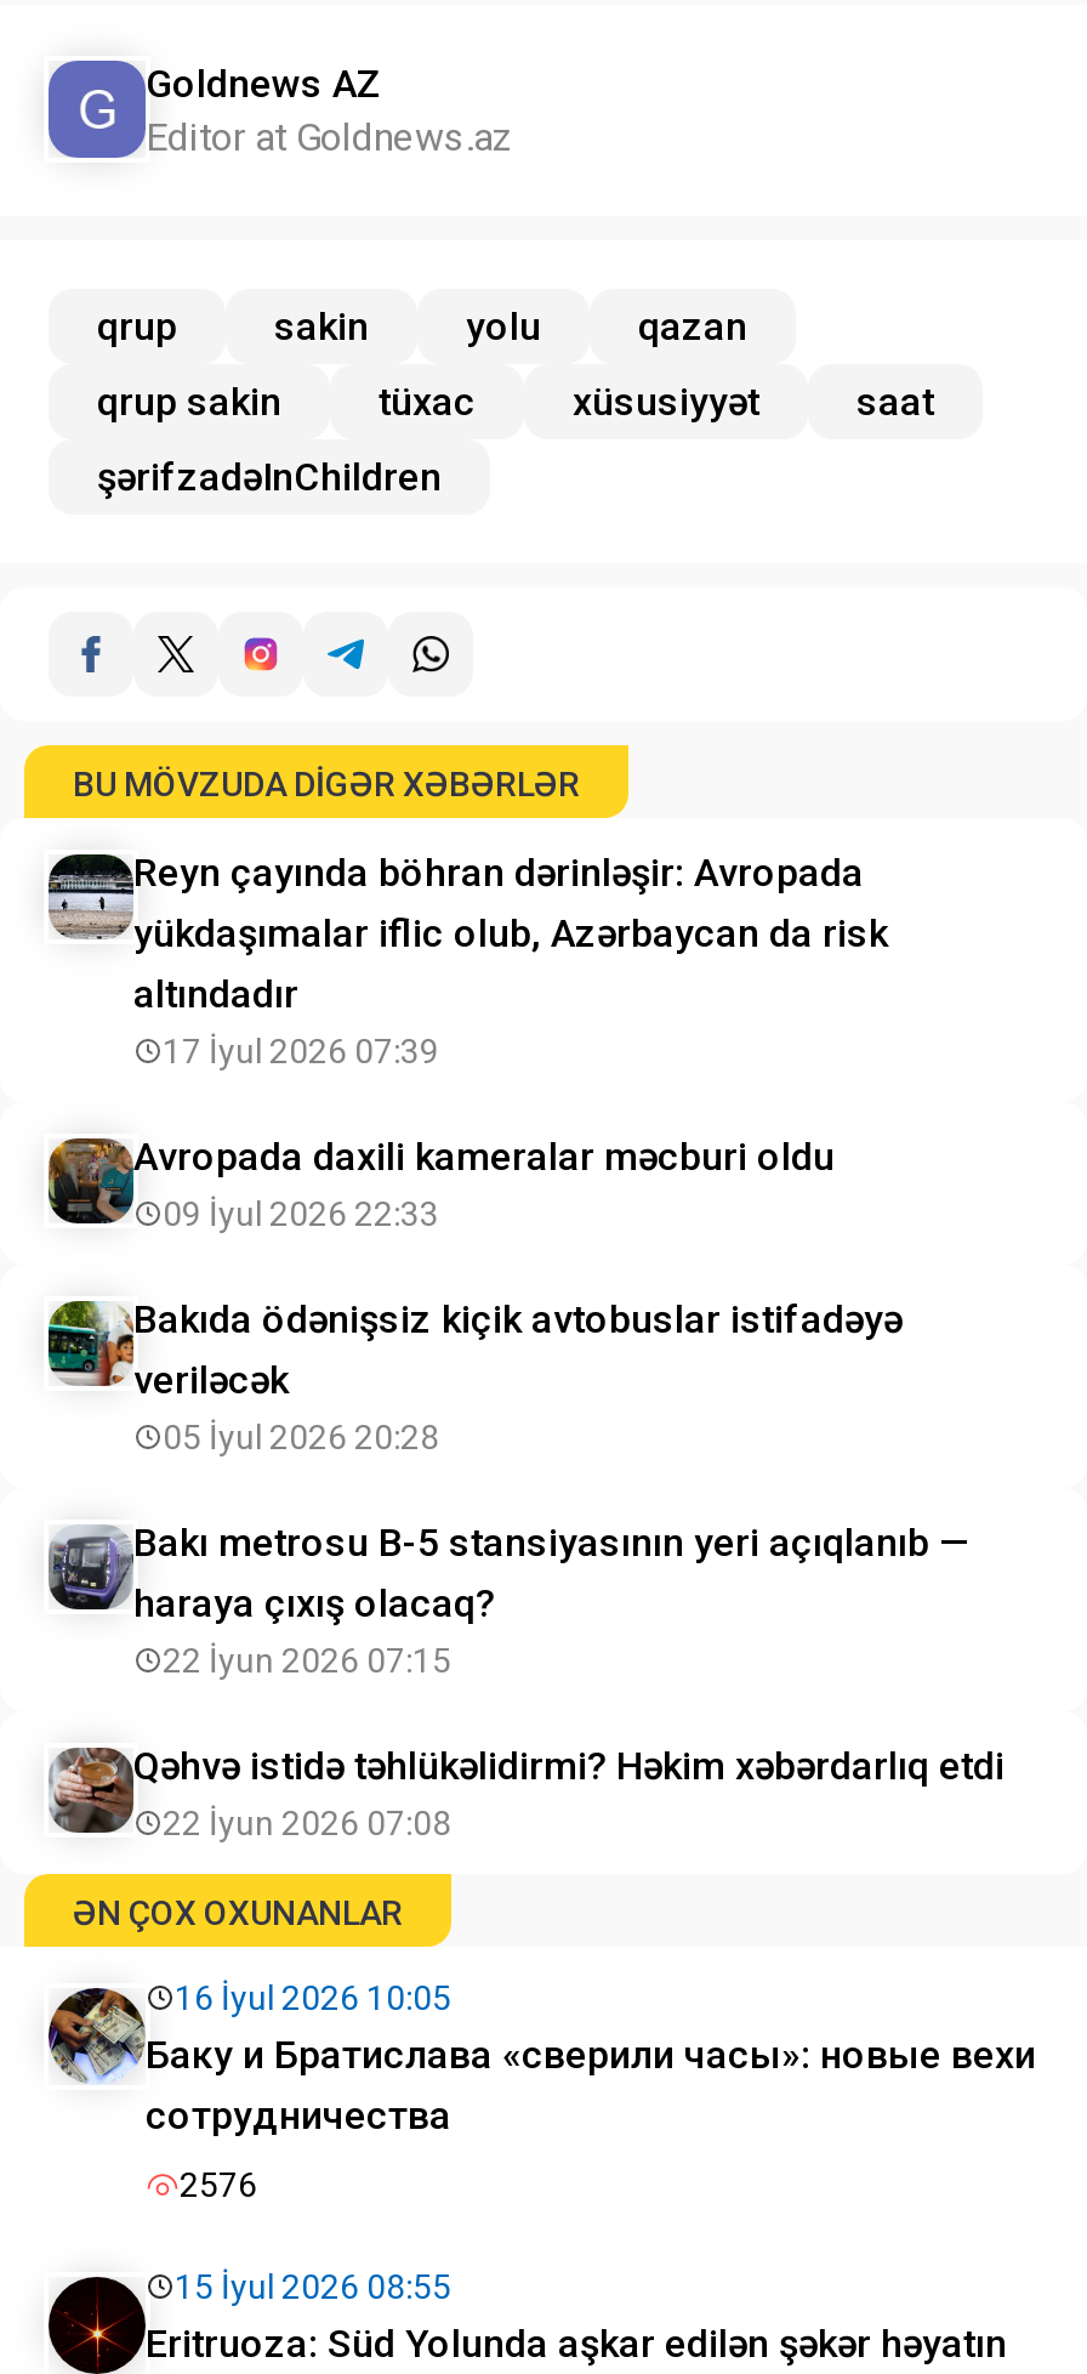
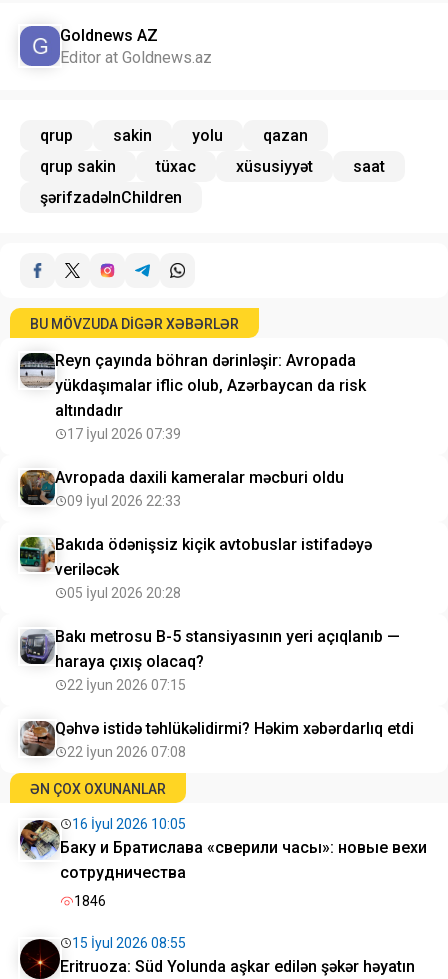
- 2576
+ 1846
